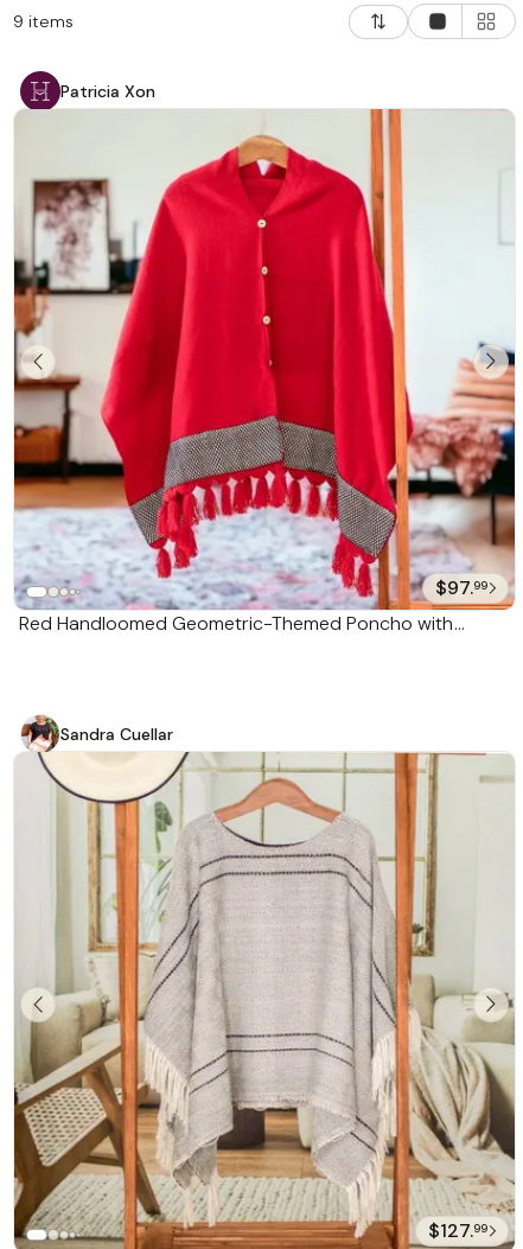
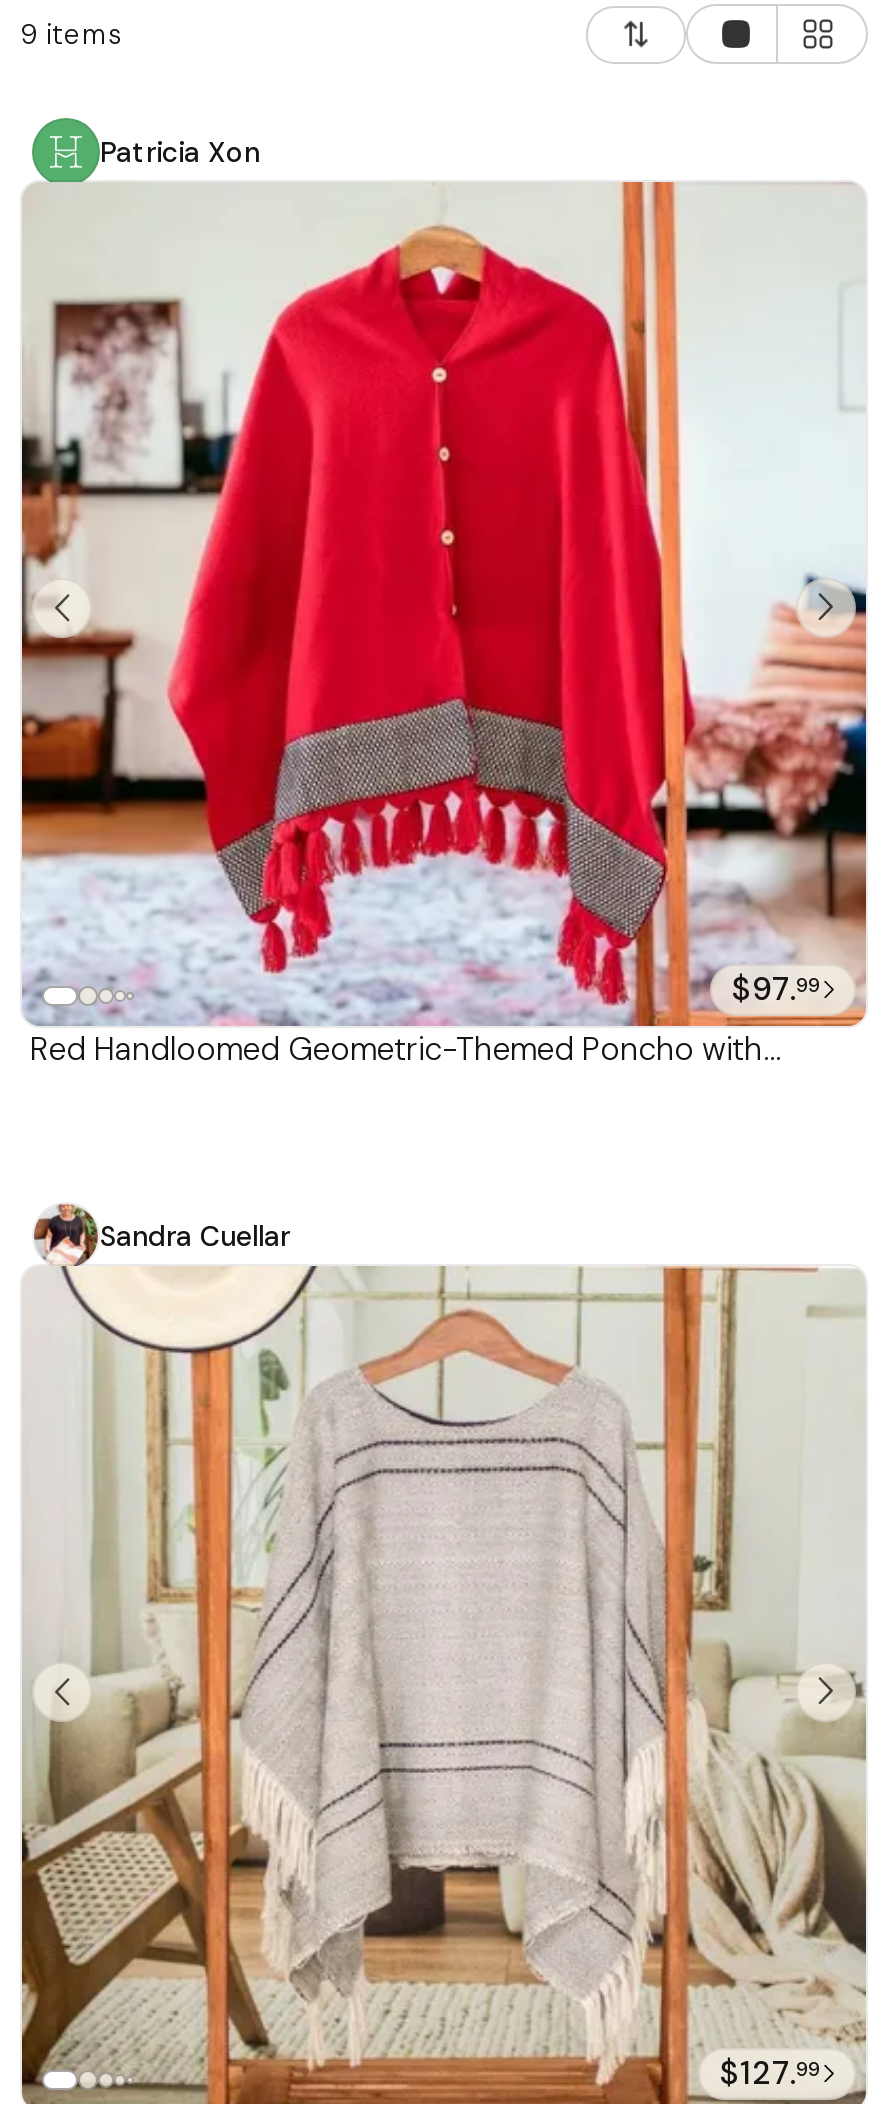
- [image]
+ [image]
